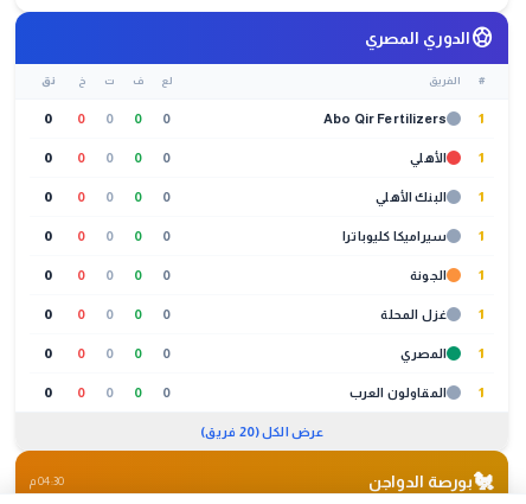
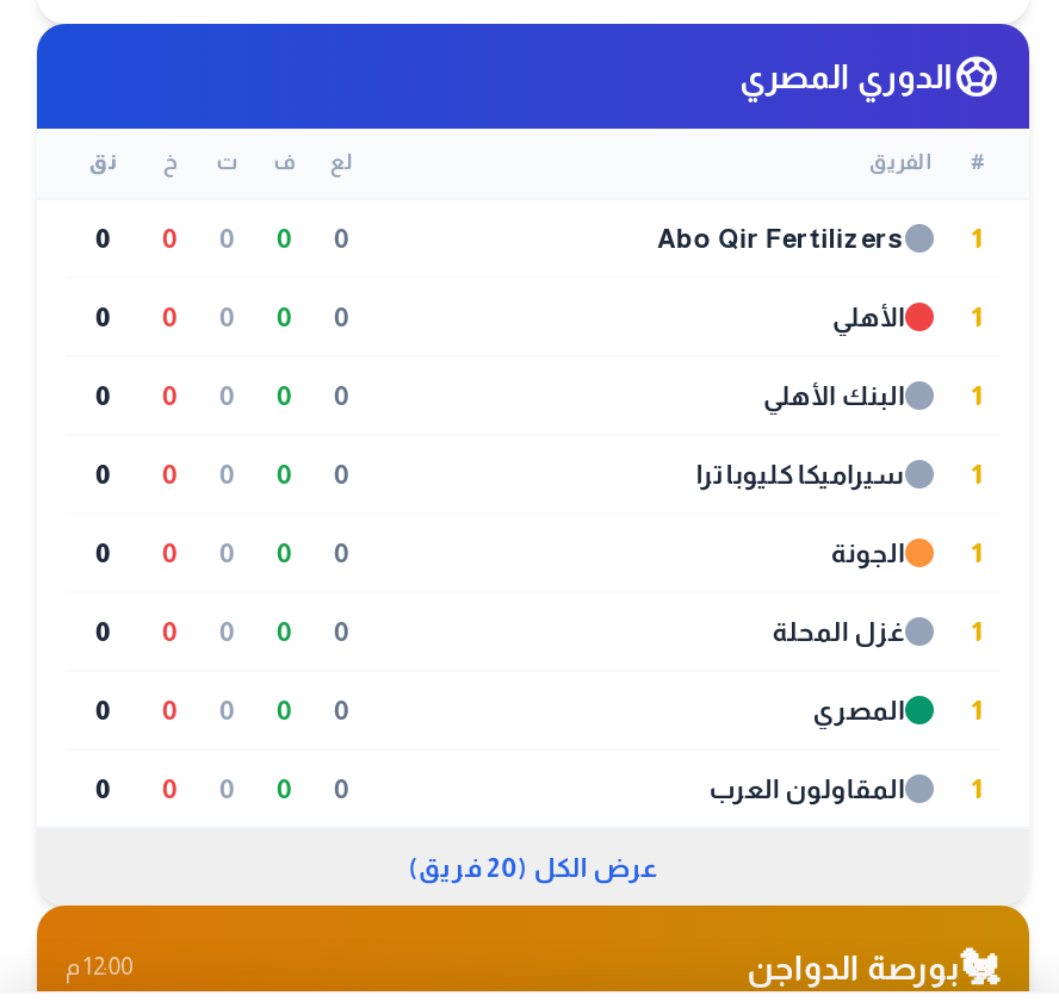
- 04:30 م
+ 12:00 م
